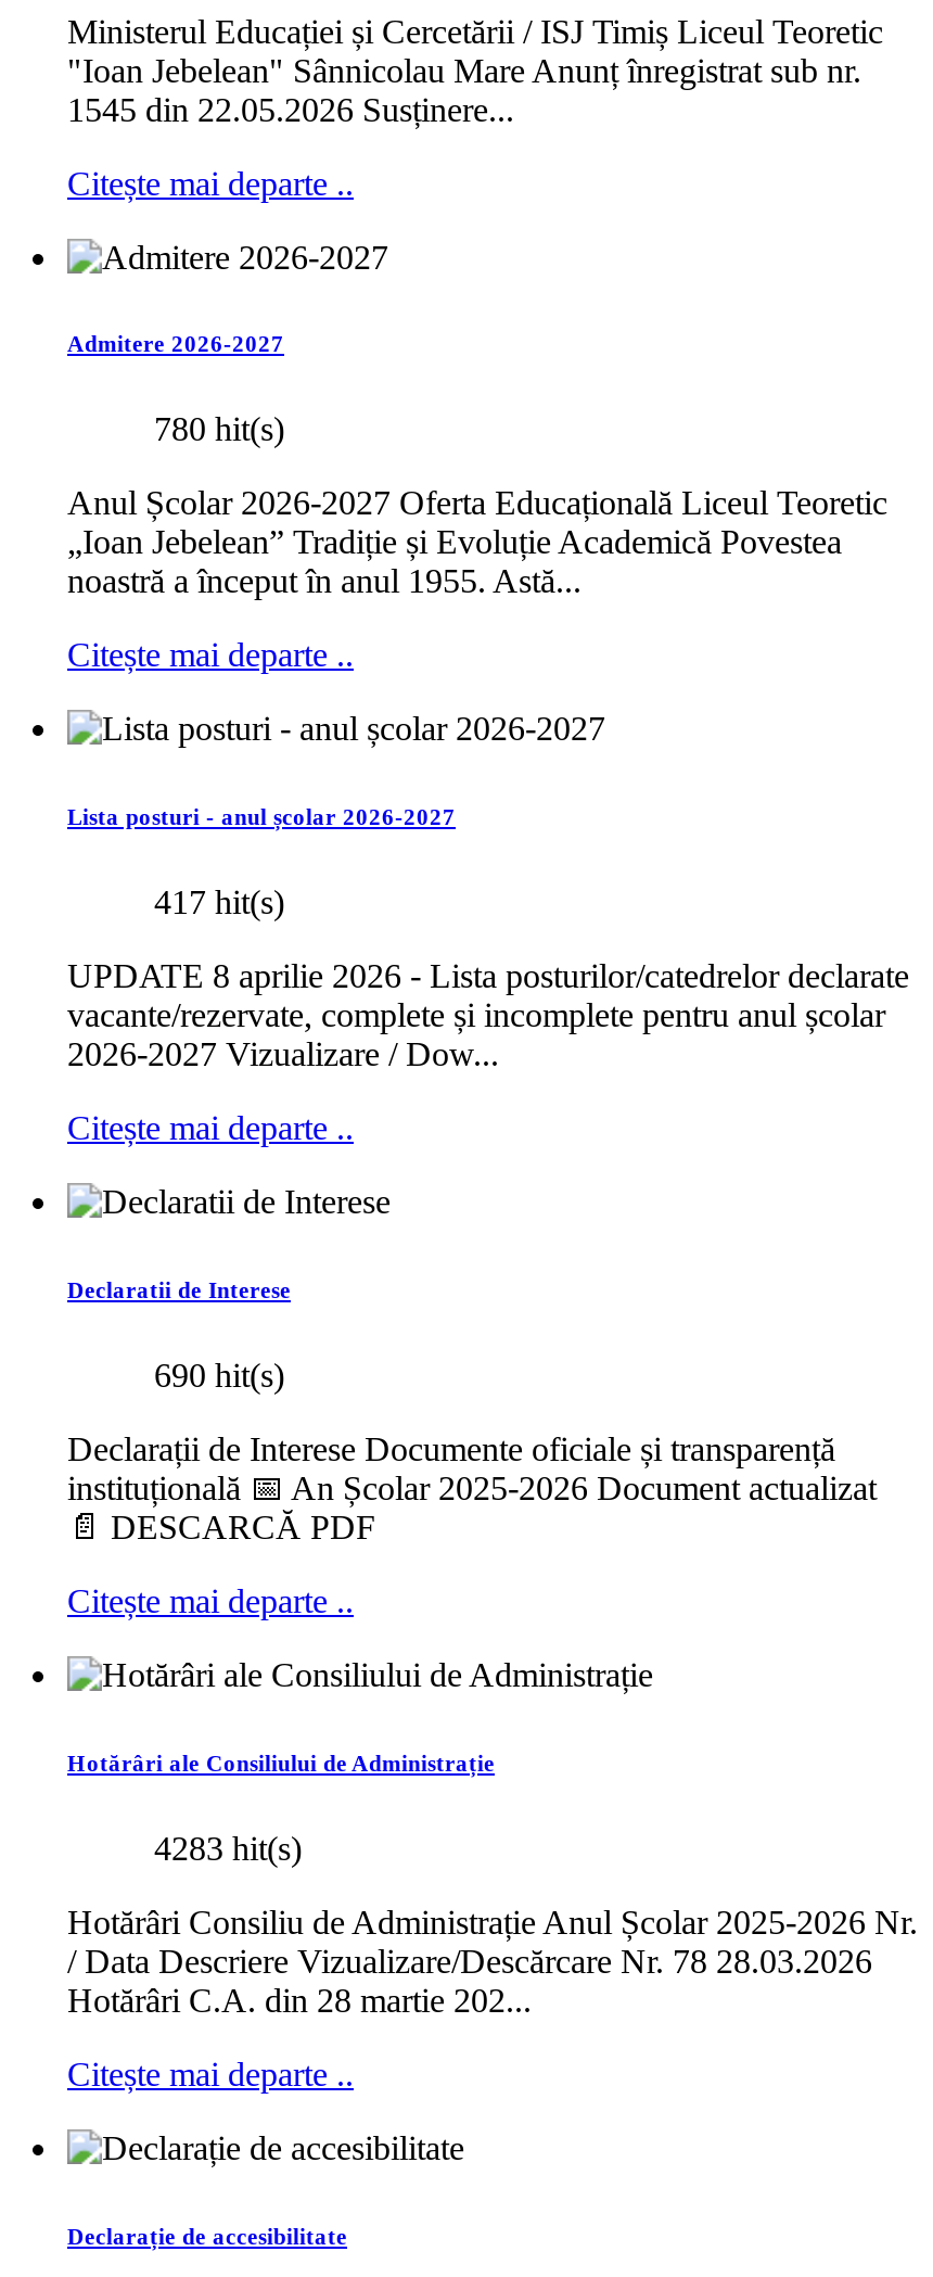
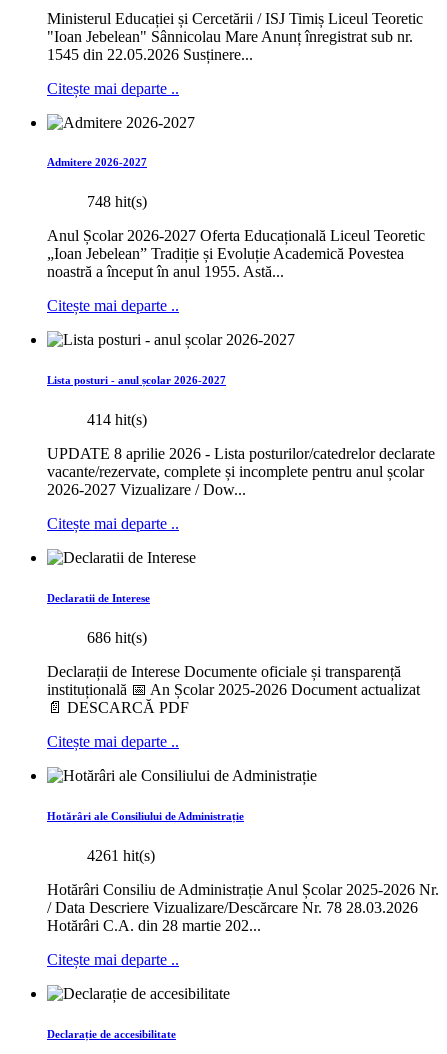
- 780 hit(s)
+ 748 hit(s)

- 417 hit(s)
+ 414 hit(s)

- 690 hit(s)
+ 686 hit(s)

- 4283 hit(s)
+ 4261 hit(s)
